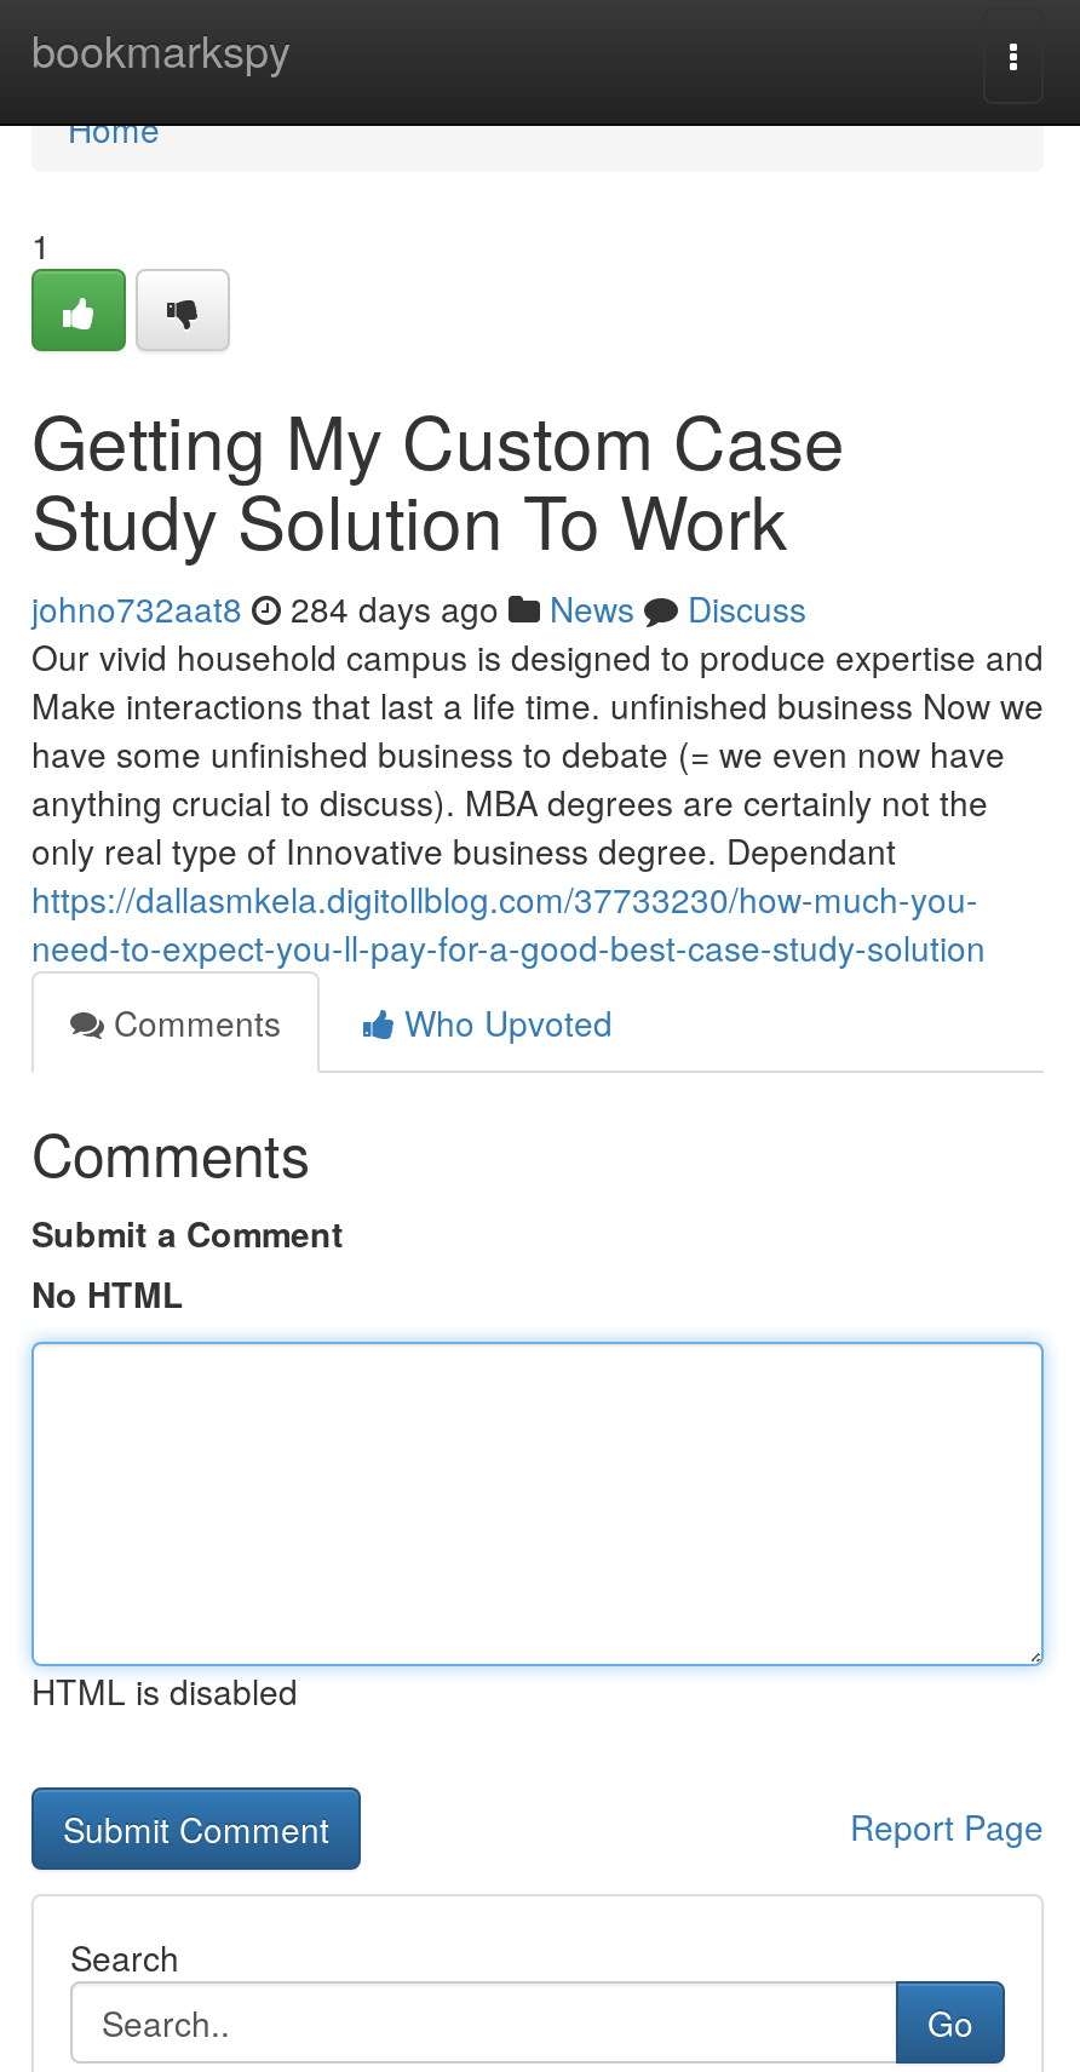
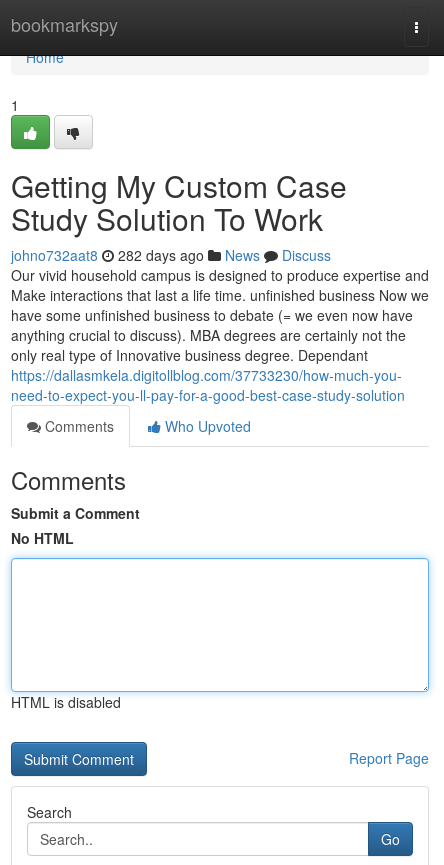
- johno732aat8 284 days ago News Discuss
+ johno732aat8 282 days ago News Discuss
